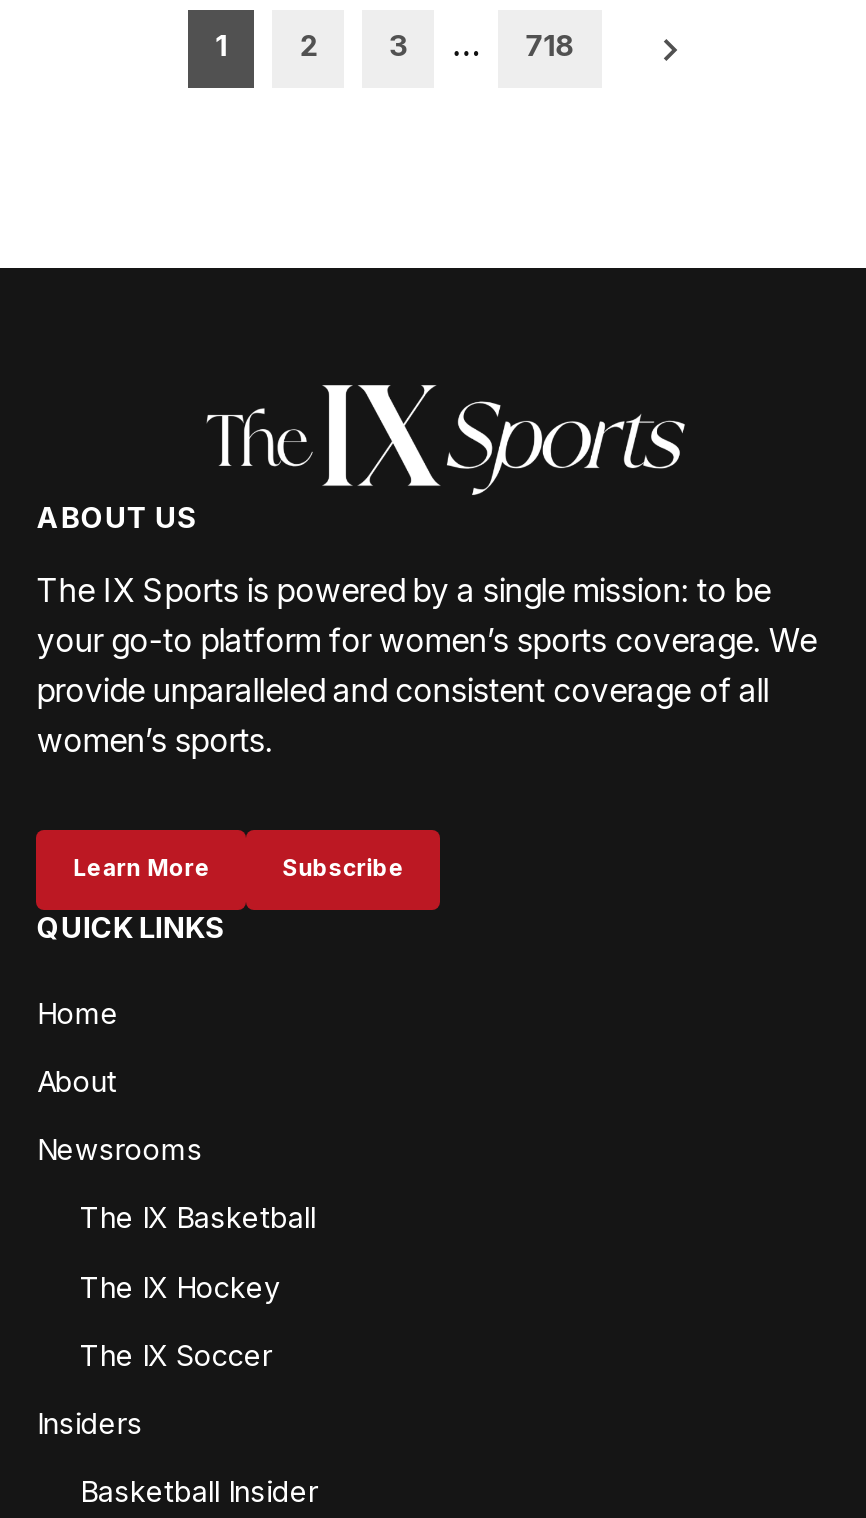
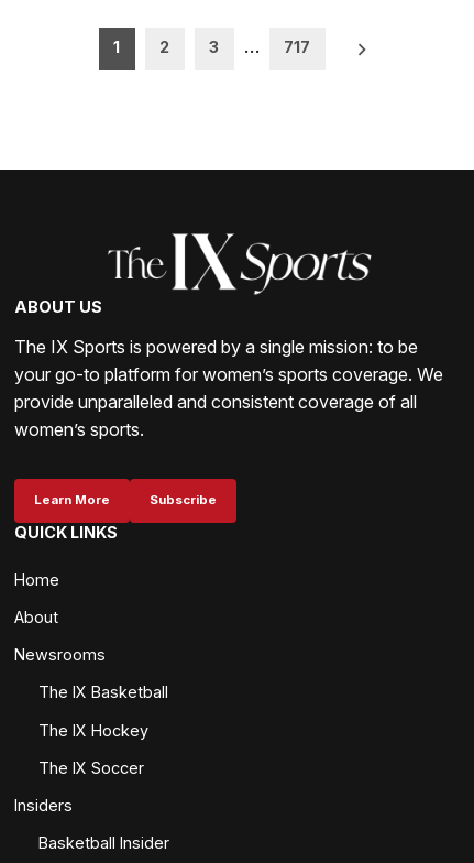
- 718
+ 717
